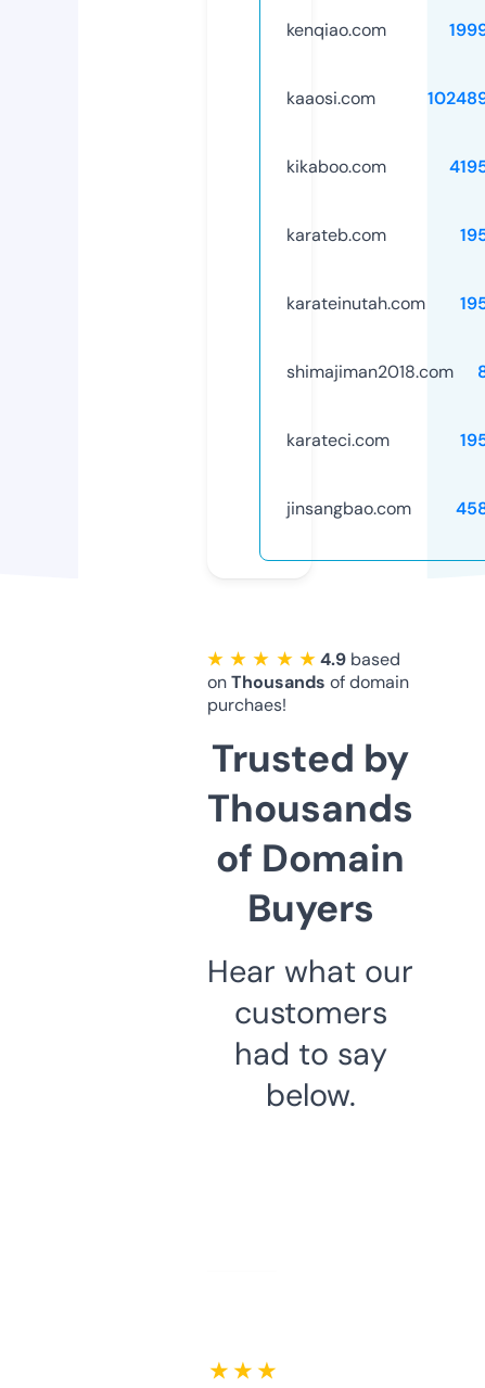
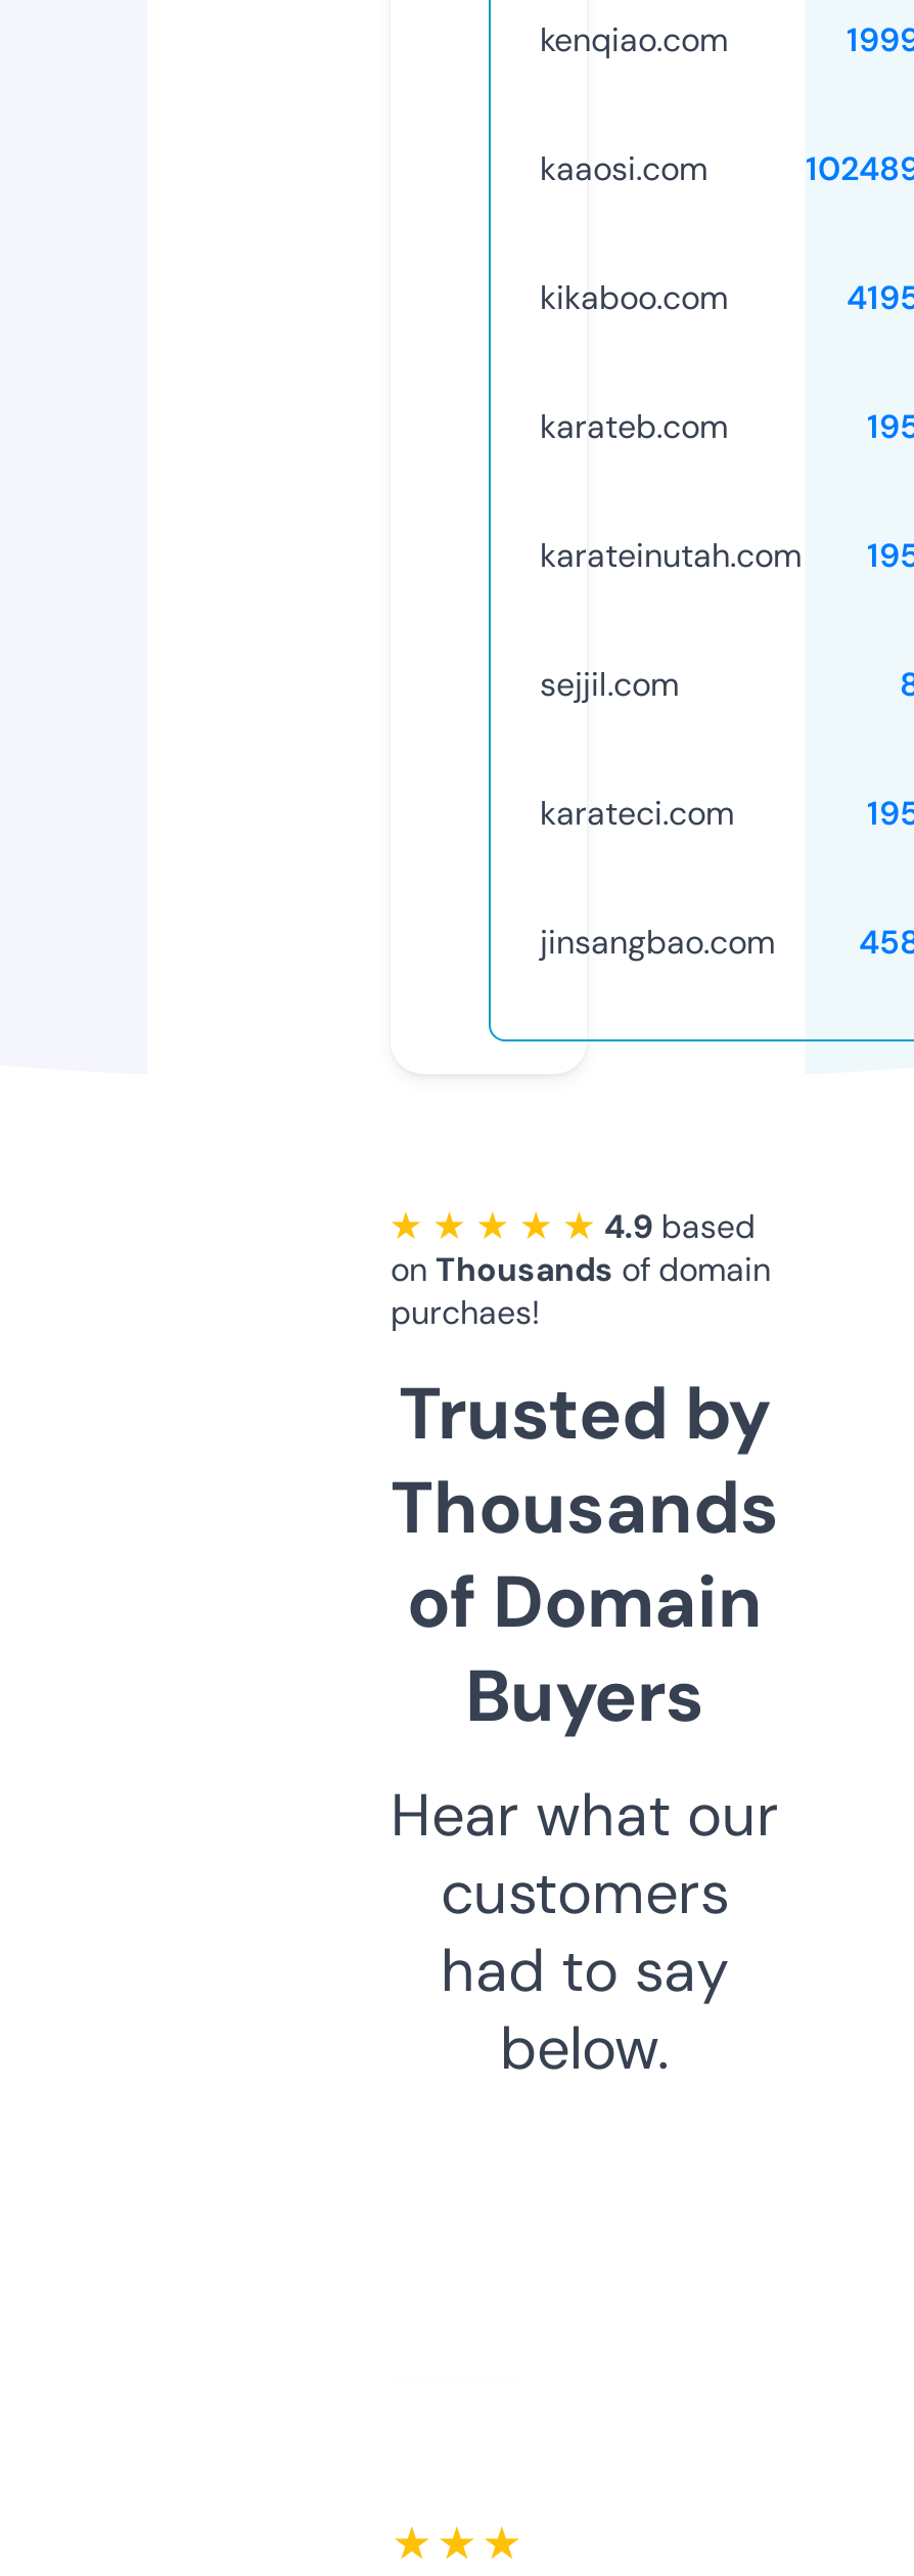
- shimajiman2018.com
+ sejjil.com
